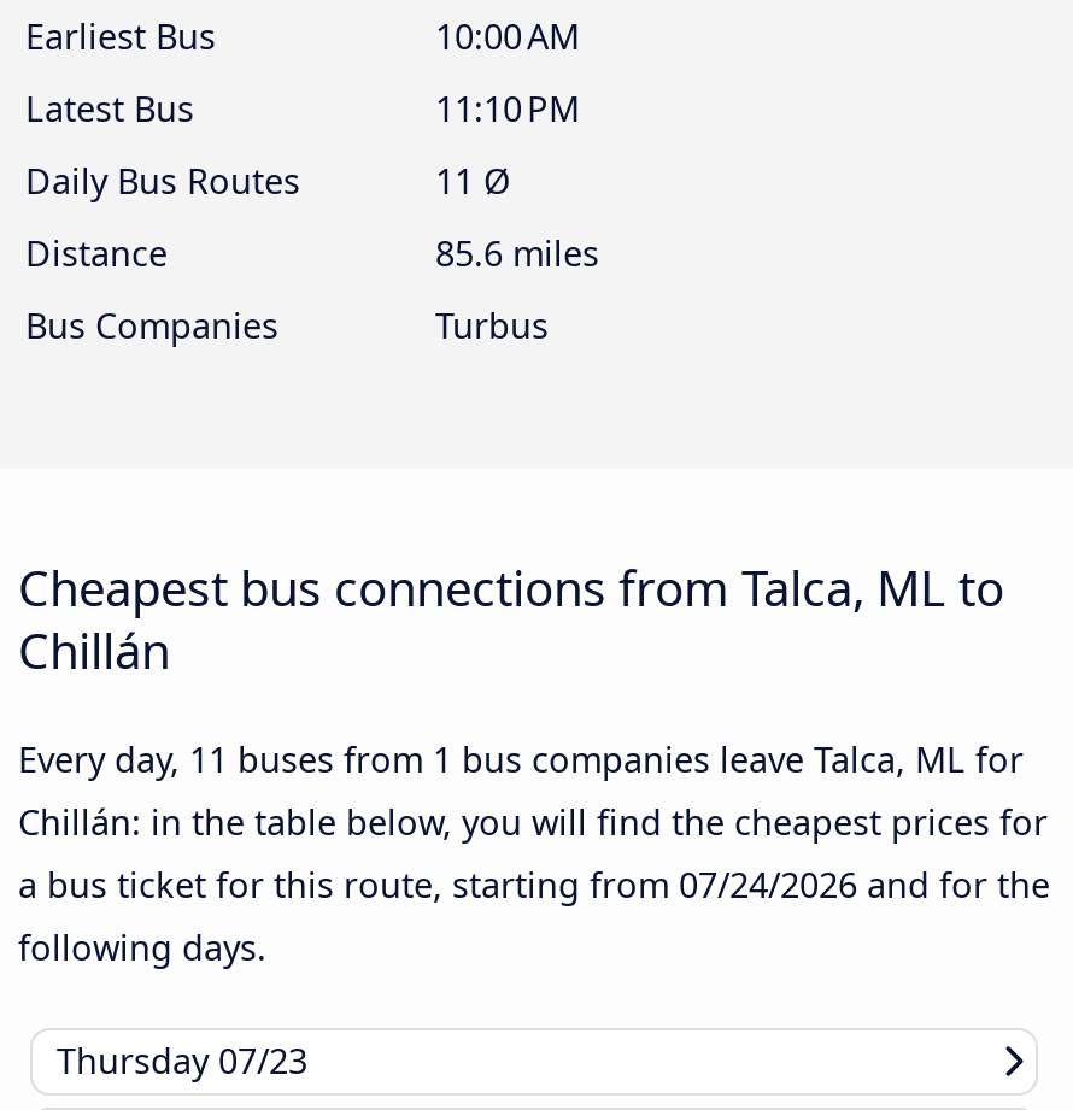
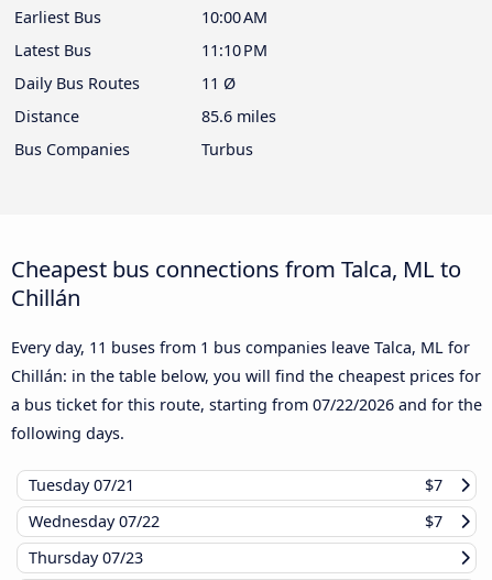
- a bus ticket for this route, starting from 07/24/2026 and for the
+ a bus ticket for this route, starting from 07/22/2026 and for the

+ Tuesday 07/21
+ $7
+ Wednesday 07/22
+ $7
